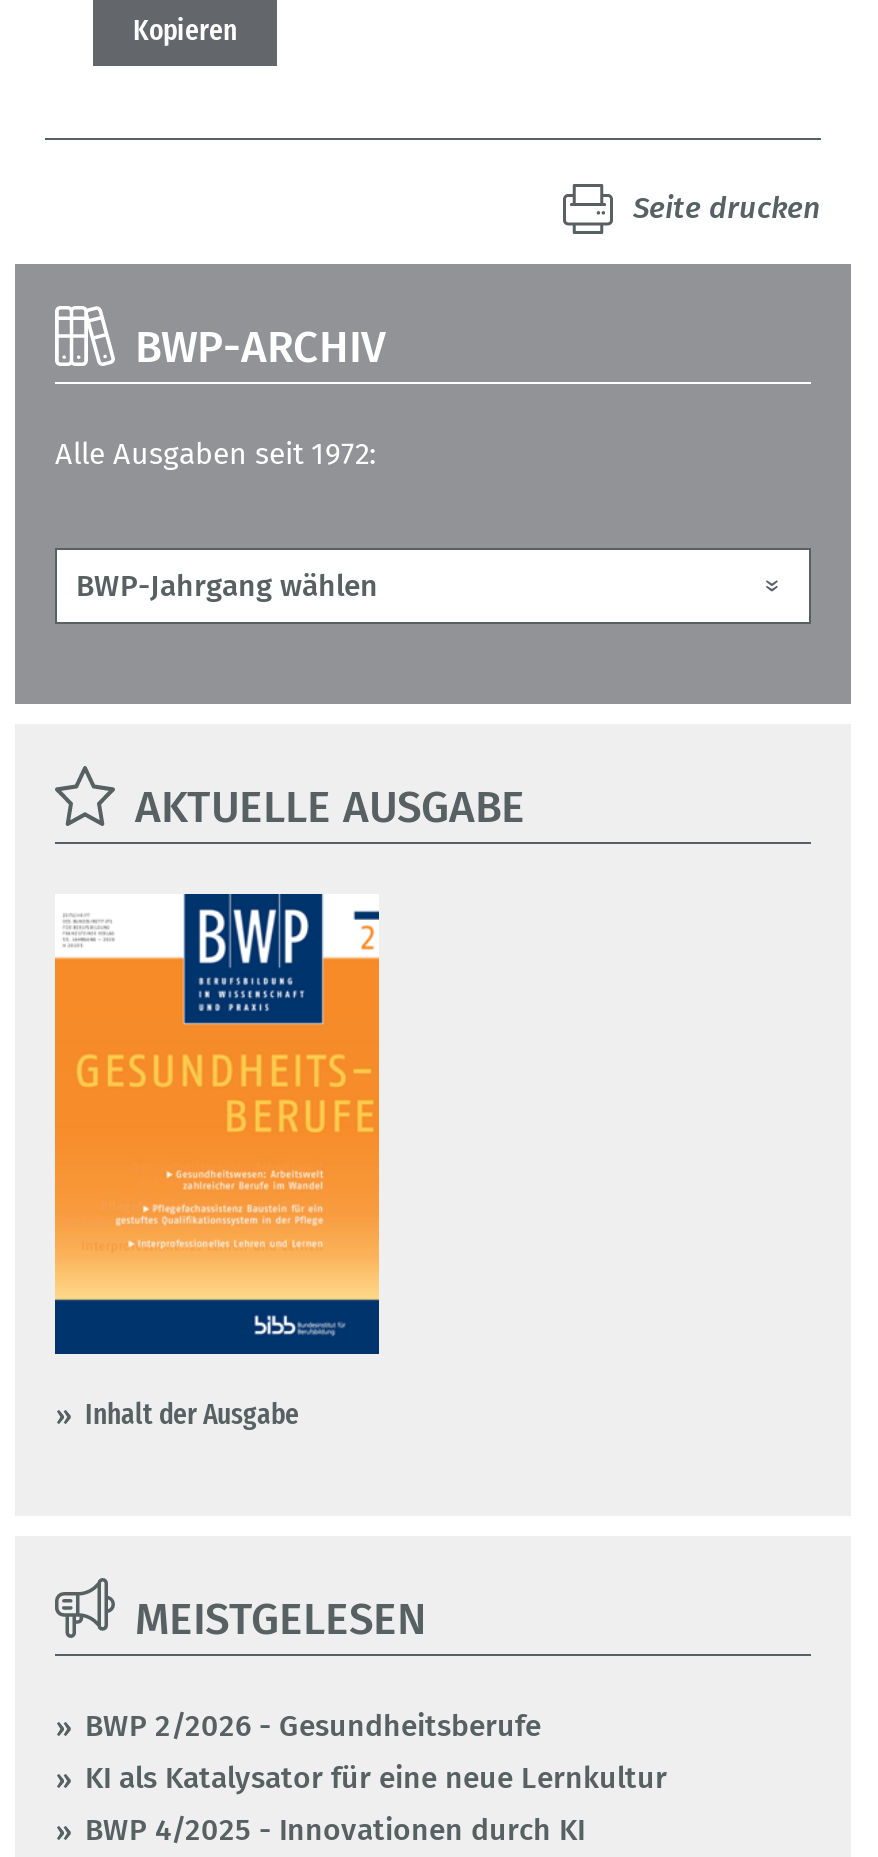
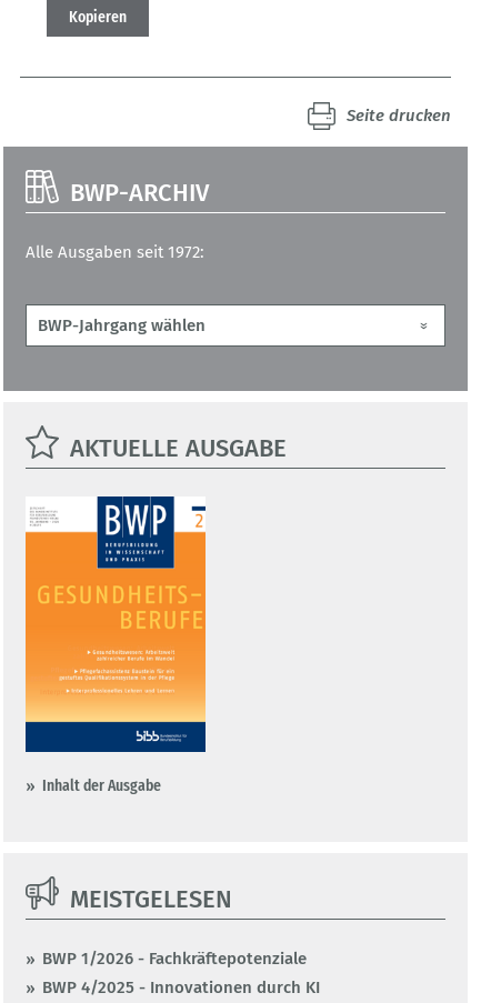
- BWP 2/2026 - Gesundheitsberufe
- KI als Katalysator für eine neue Lernkultur
+ BWP 1/2026 - Fachkräftepotenziale
